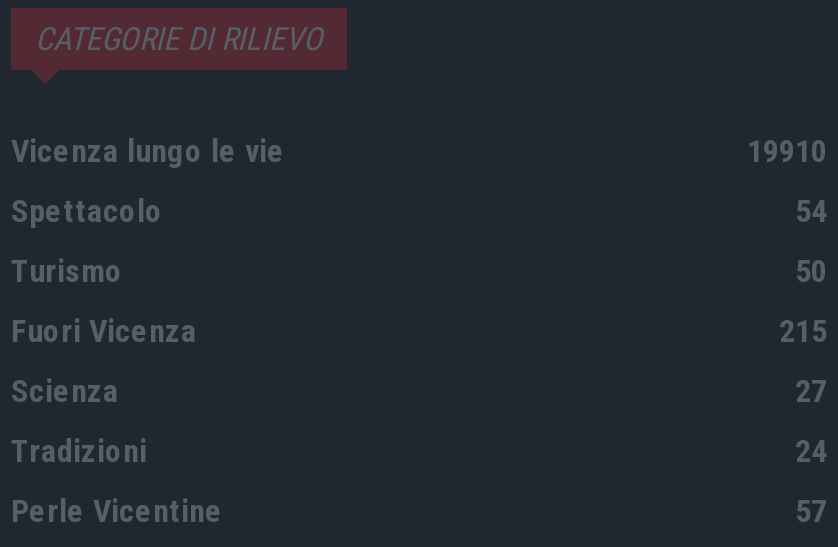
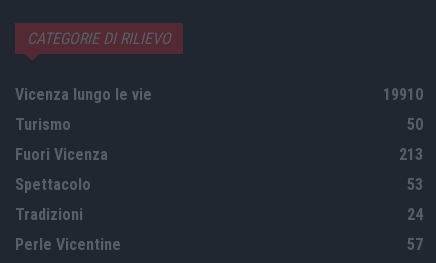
- Spettacolo
- 54

- 215
+ 213

- Scienza
- 27
+ Spettacolo
+ 53
